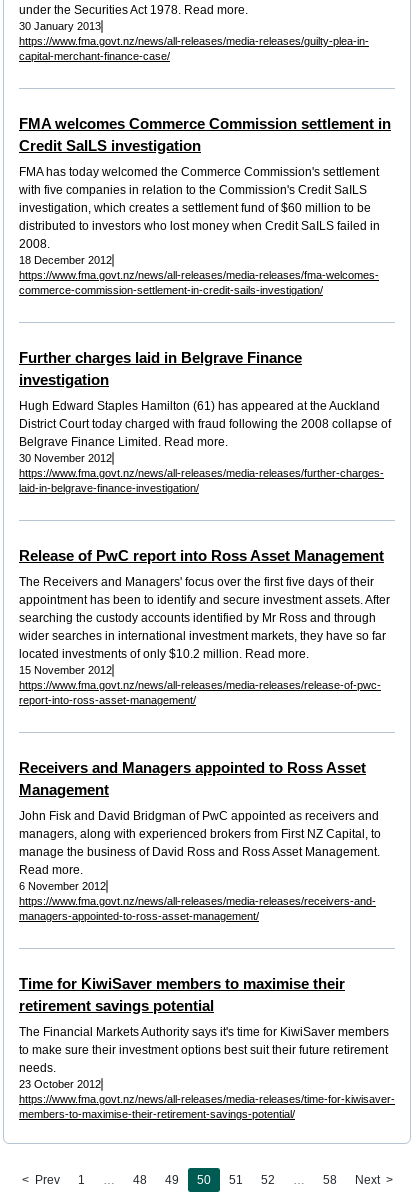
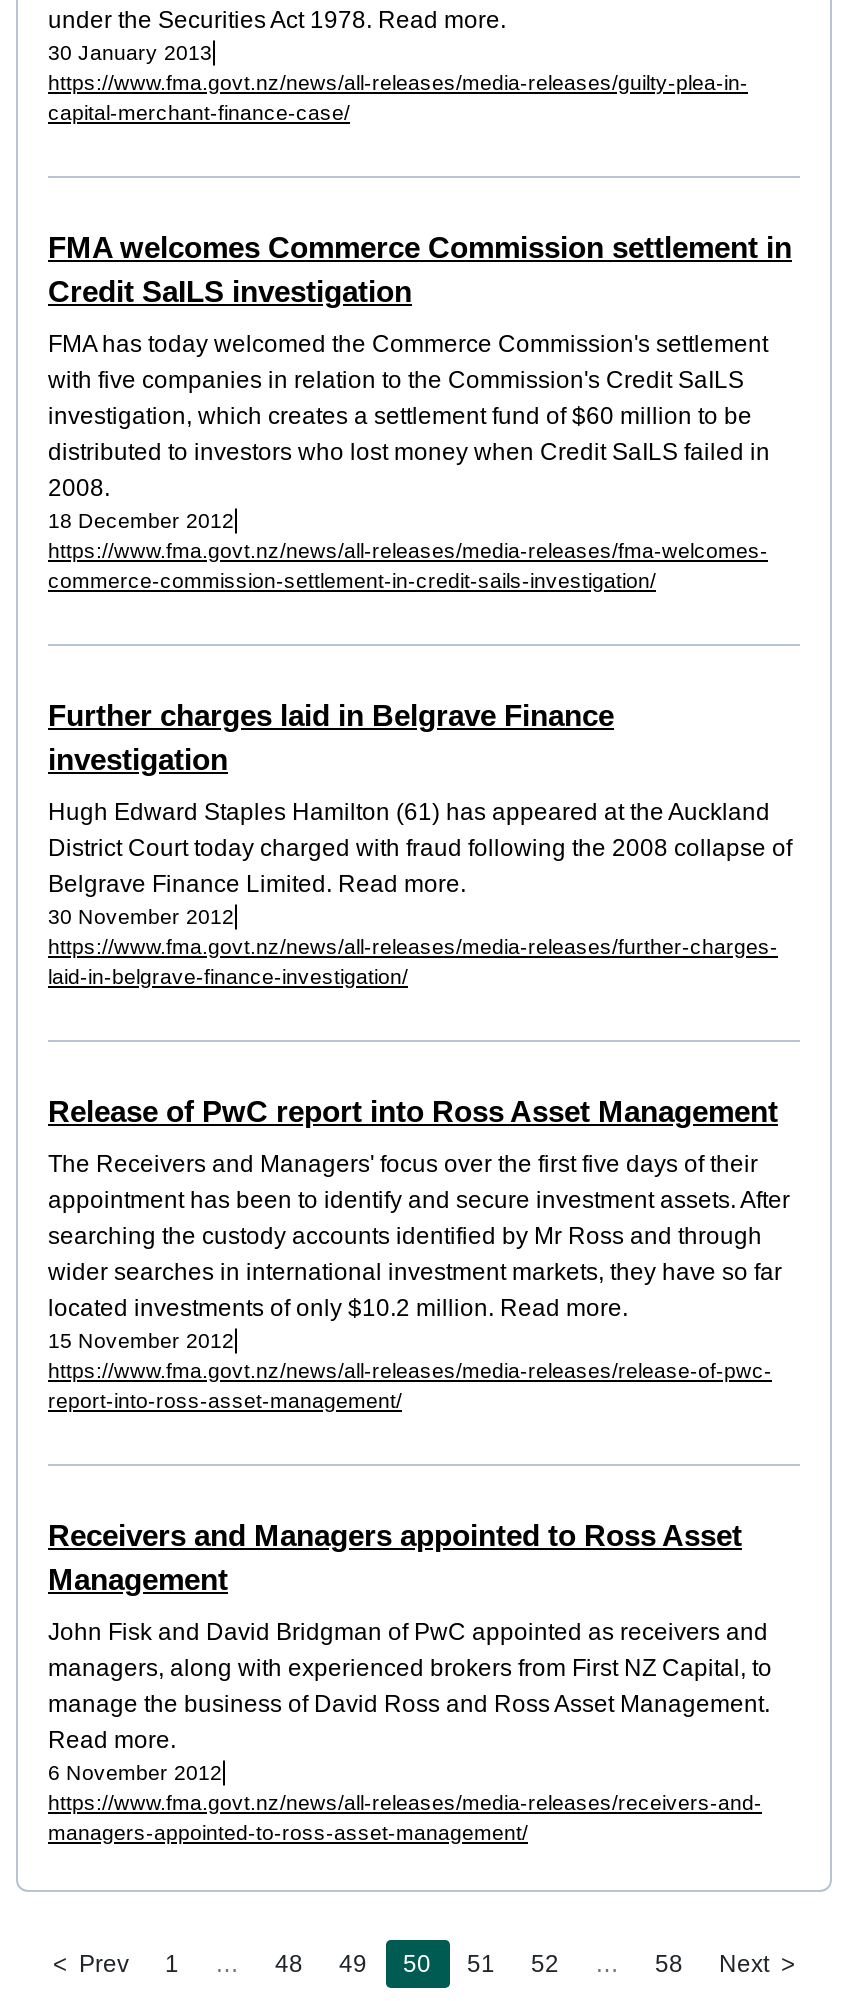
- Time for KiwiSaver members to maximise their
- retirement savings potential
- The Financial Markets Authority says it's time for KiwiSaver members
- to make sure their investment options best suit their future retirement
- needs.
- 23 October 2012
- https://www.fma.govt.nz/news/all-releases/media-releases/time-for-kiwisaver-
- members-to-maximise-their-retirement-savings-potential/
